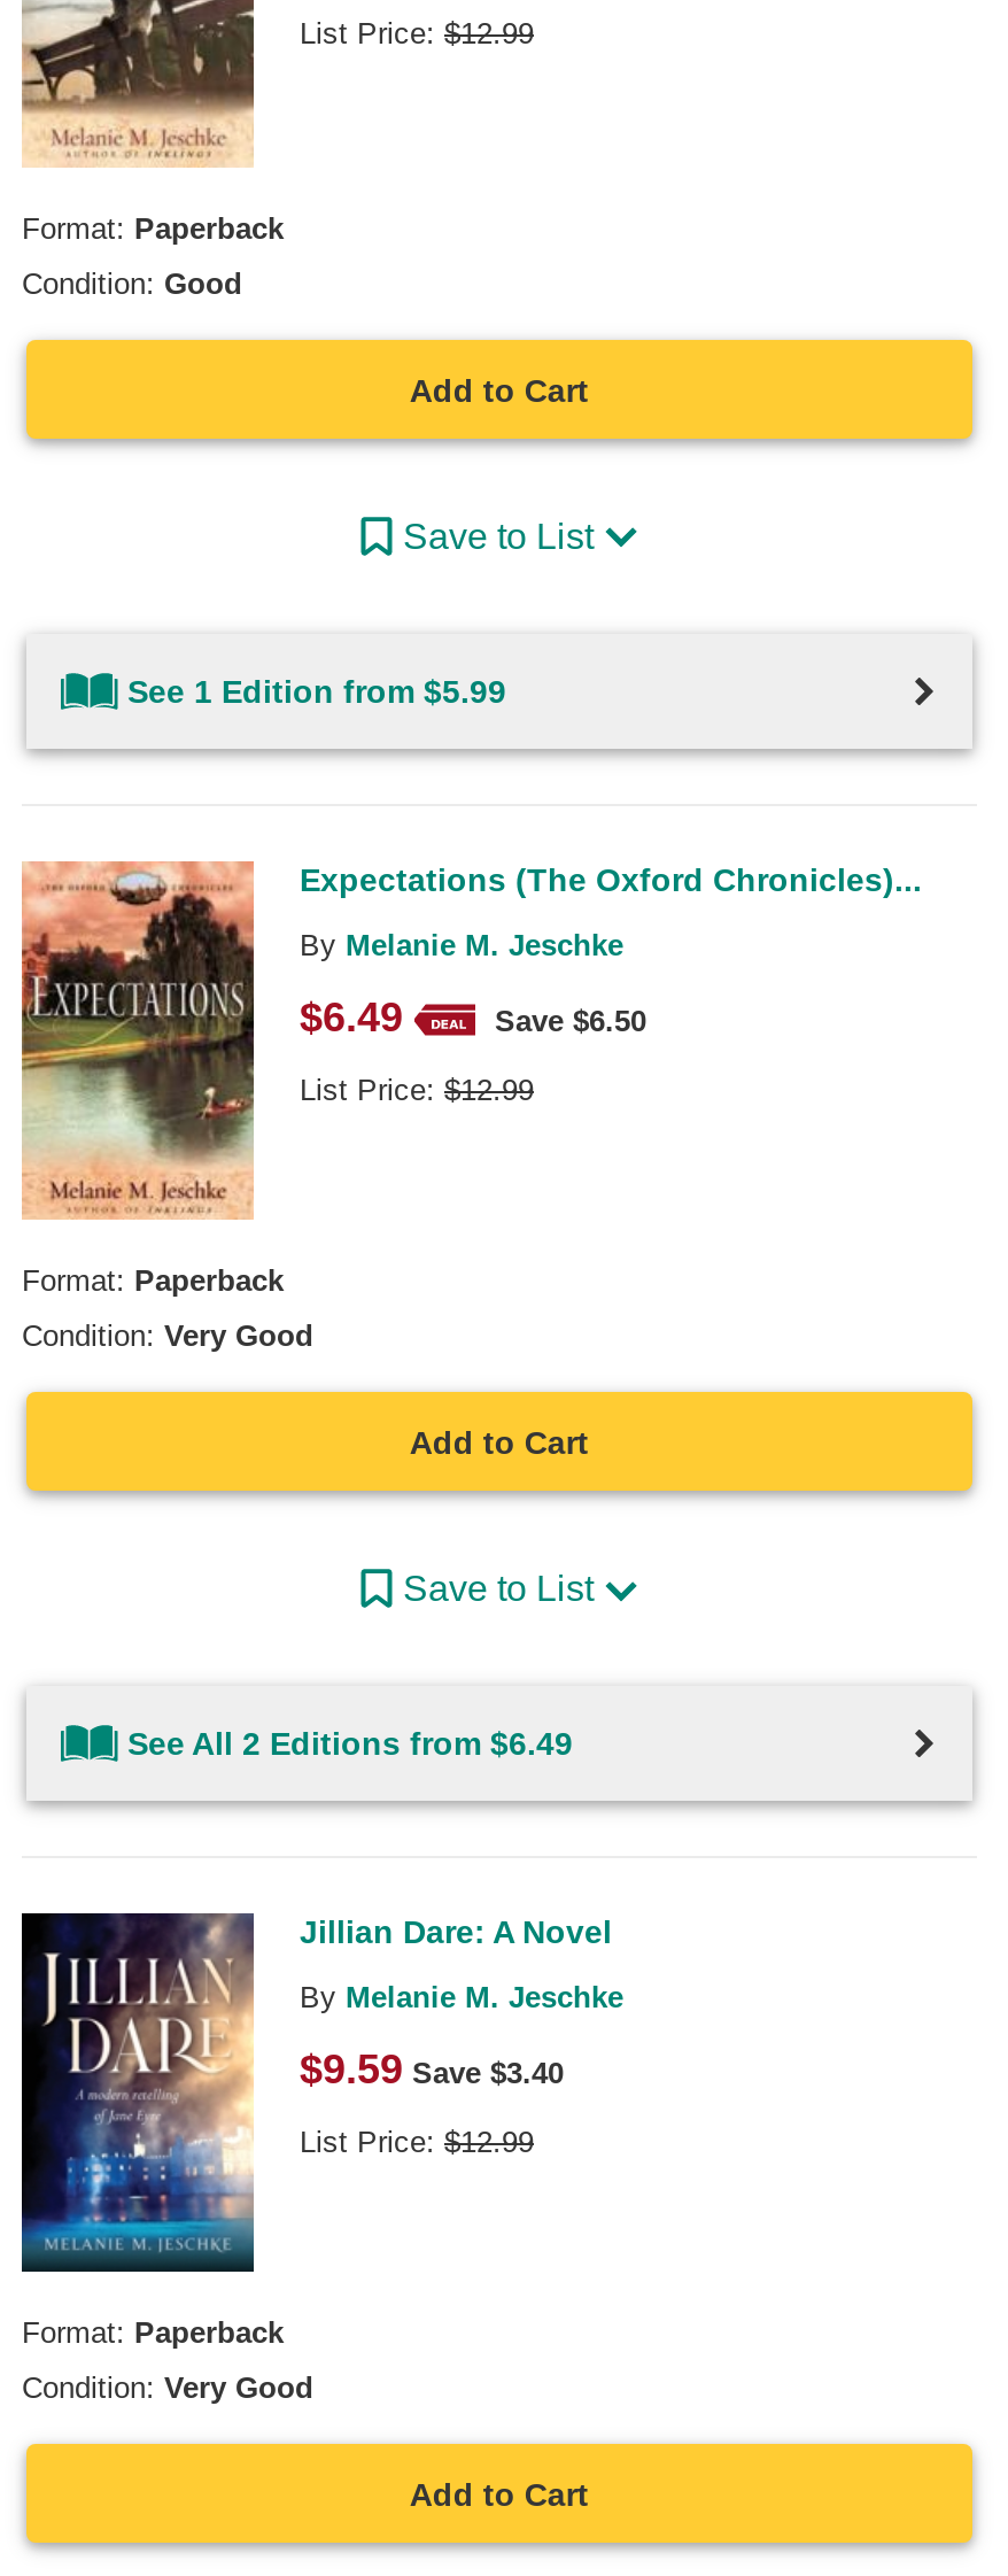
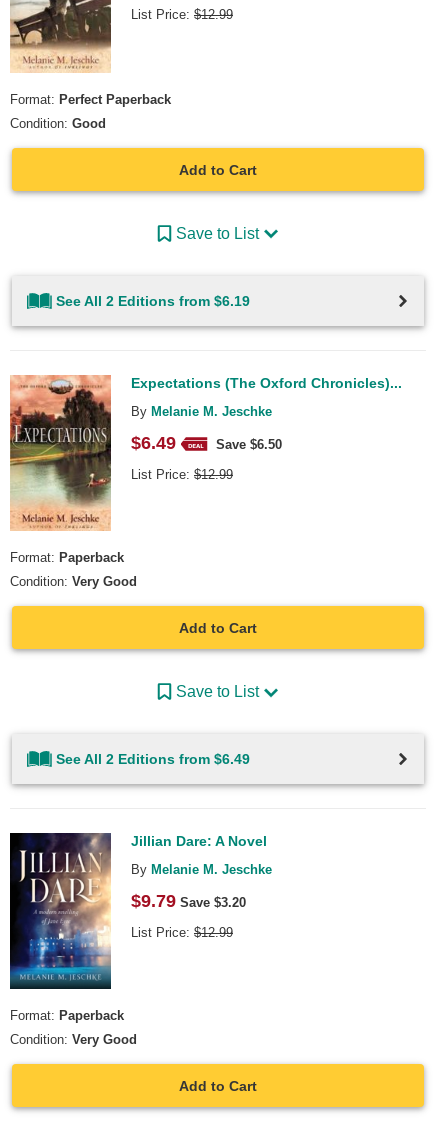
- Format: Paperback
+ Format: Perfect Paperback

- See 1 Edition from $5.99
+ See All 2 Editions from $6.19

- $9.59 Save $3.40
+ $9.79 Save $3.20
